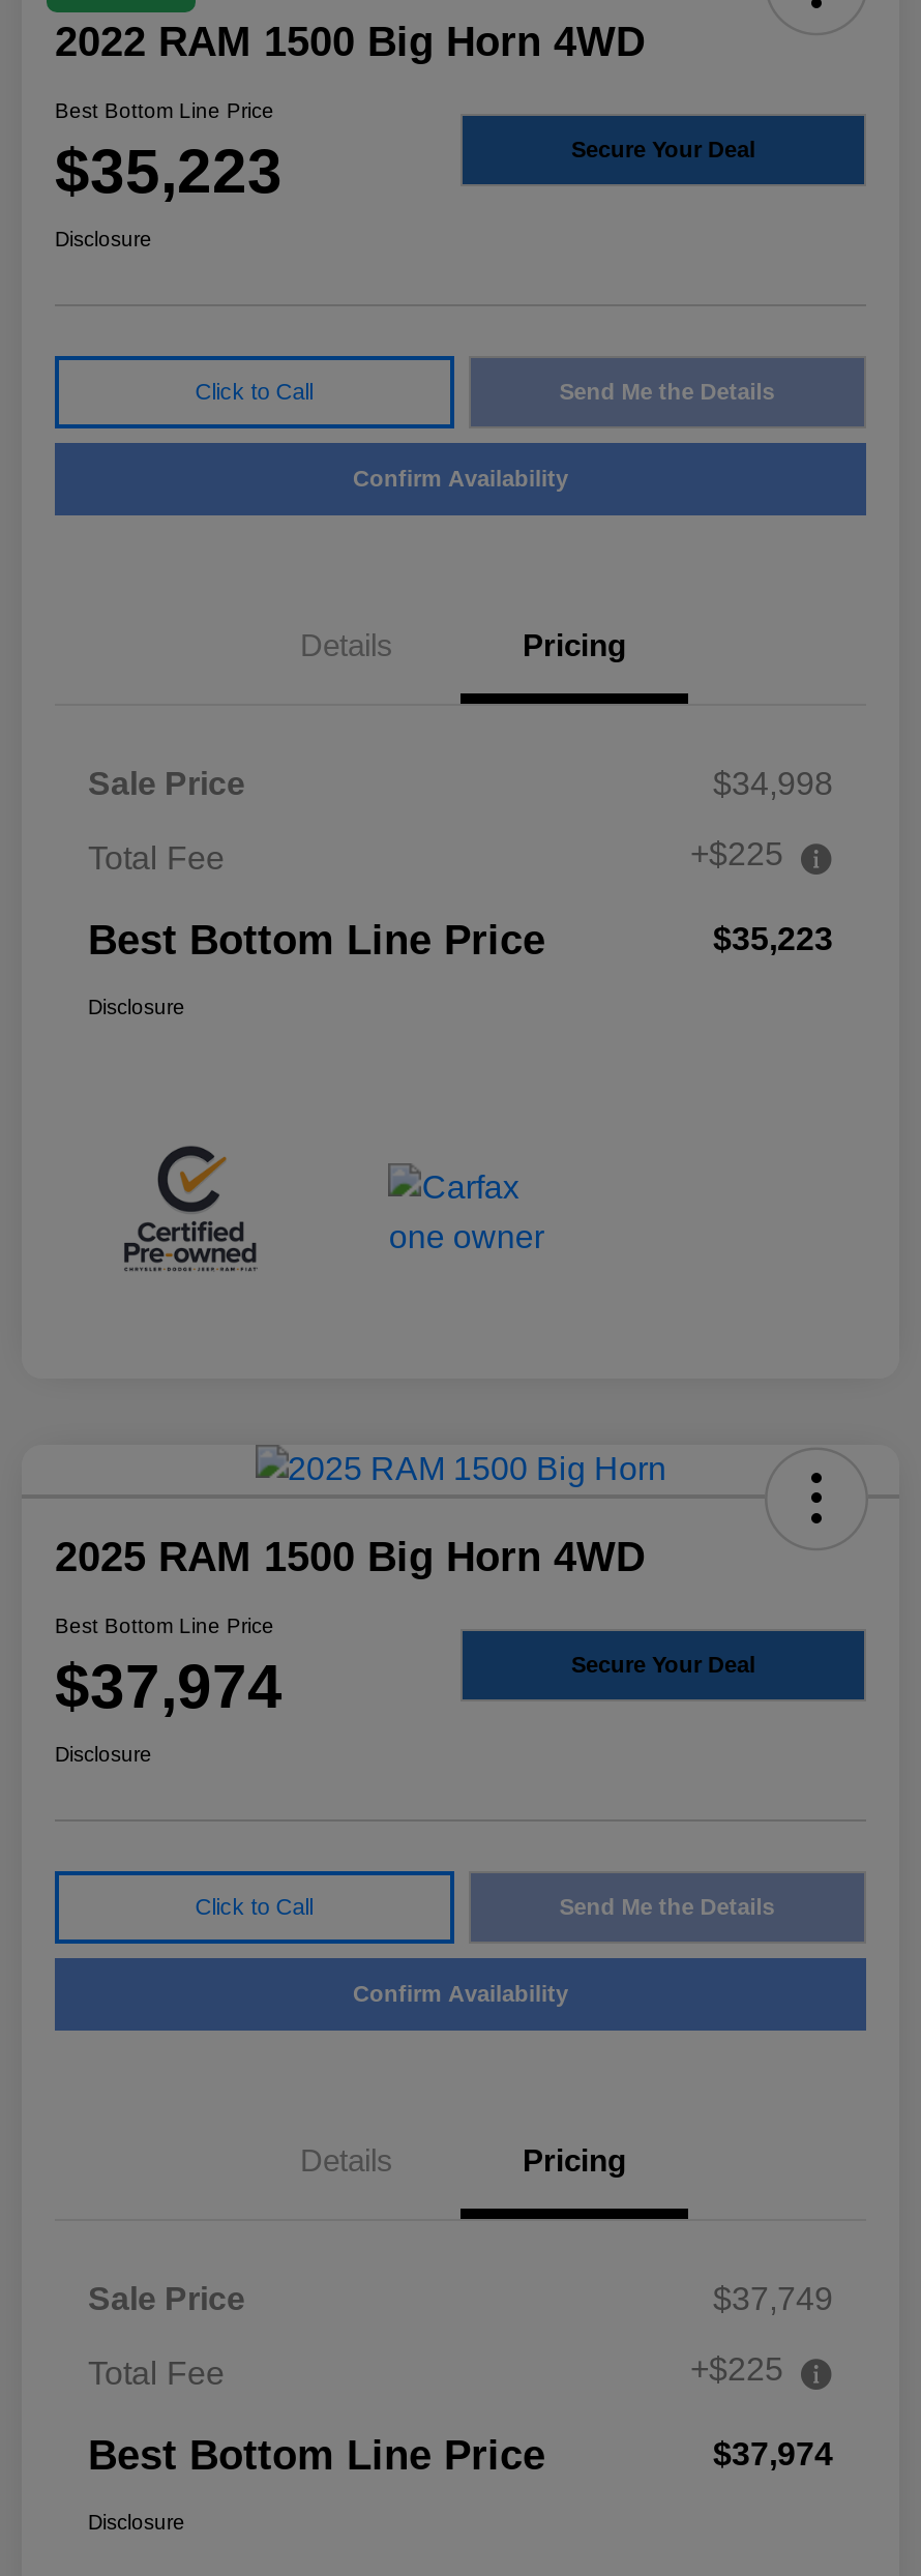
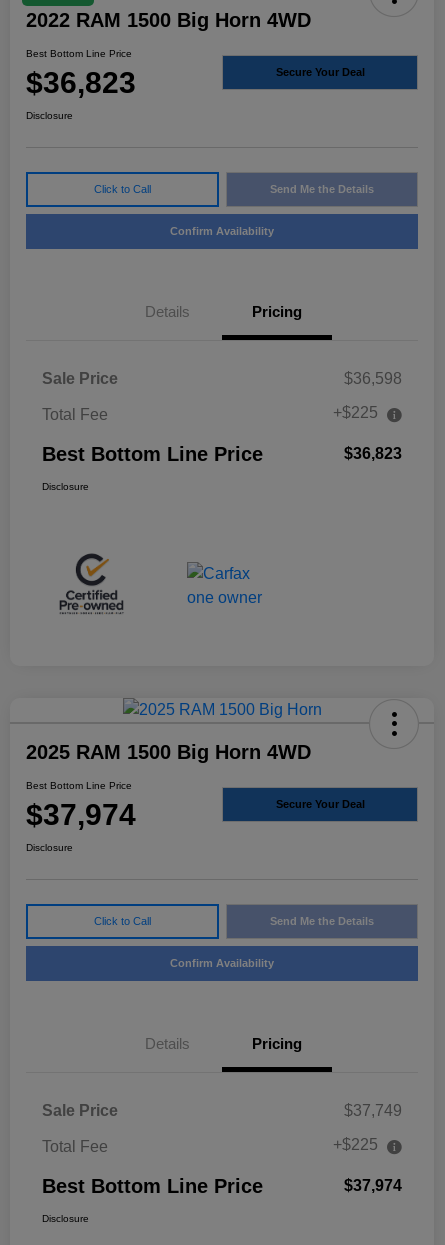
- $35,223
+ $36,823

- $34,998
+ $36,598

- $35,223
+ $36,823
